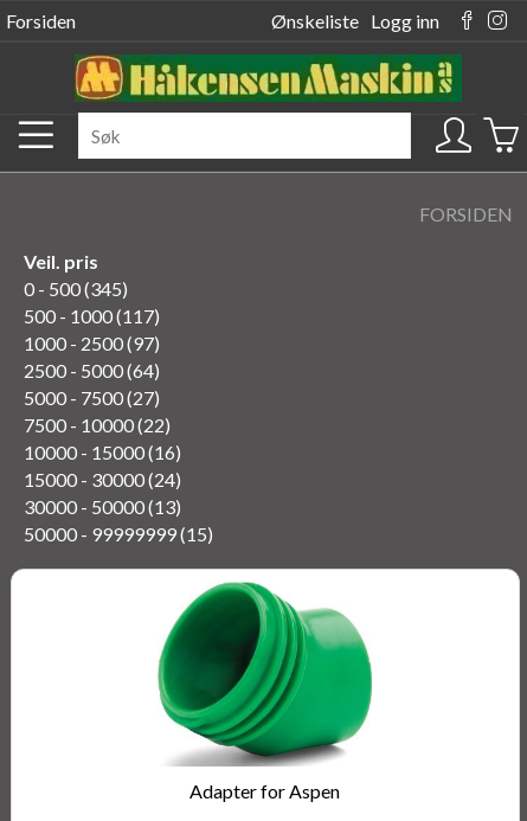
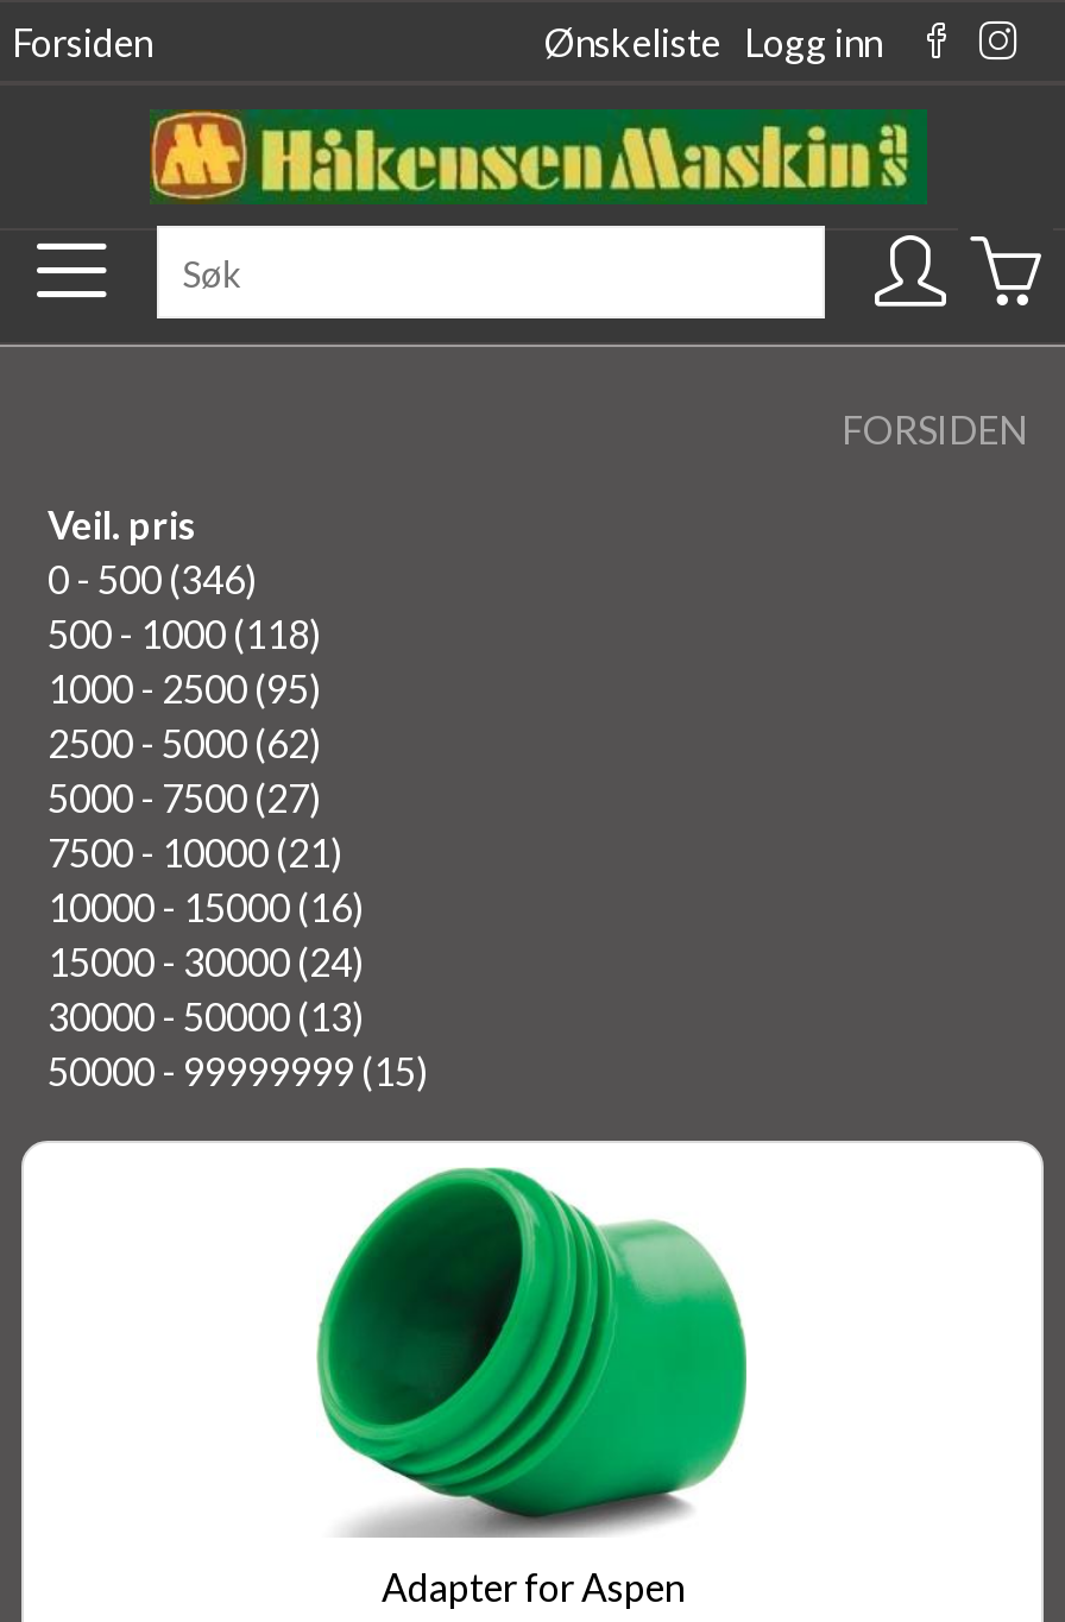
- 0 - 500 (345)
+ 0 - 500 (346)

- 500 - 1000 (117)
+ 500 - 1000 (118)

- 1000 - 2500 (97)
+ 1000 - 2500 (95)

- 2500 - 5000 (64)
+ 2500 - 5000 (62)

- 7500 - 10000 (22)
+ 7500 - 10000 (21)
